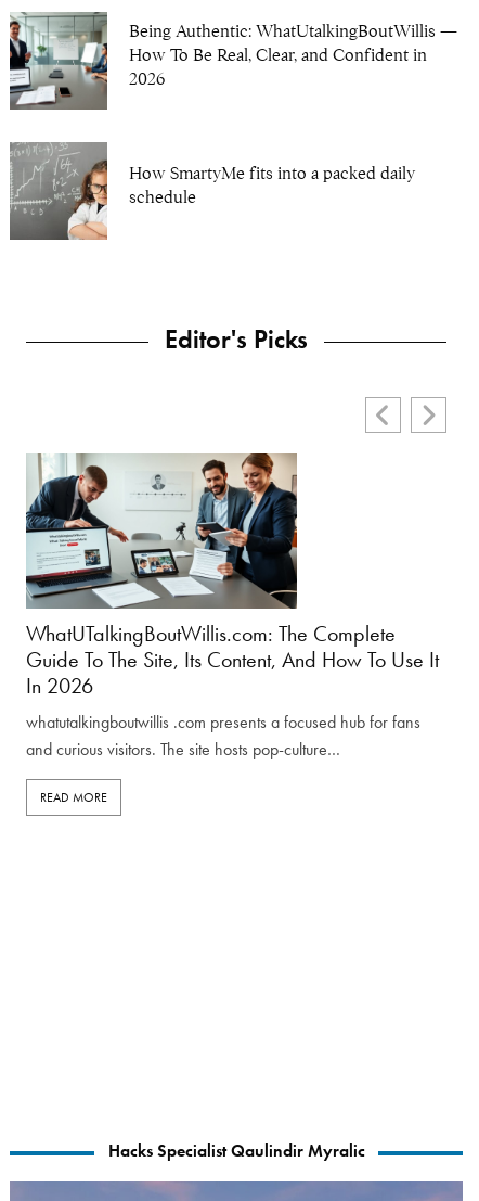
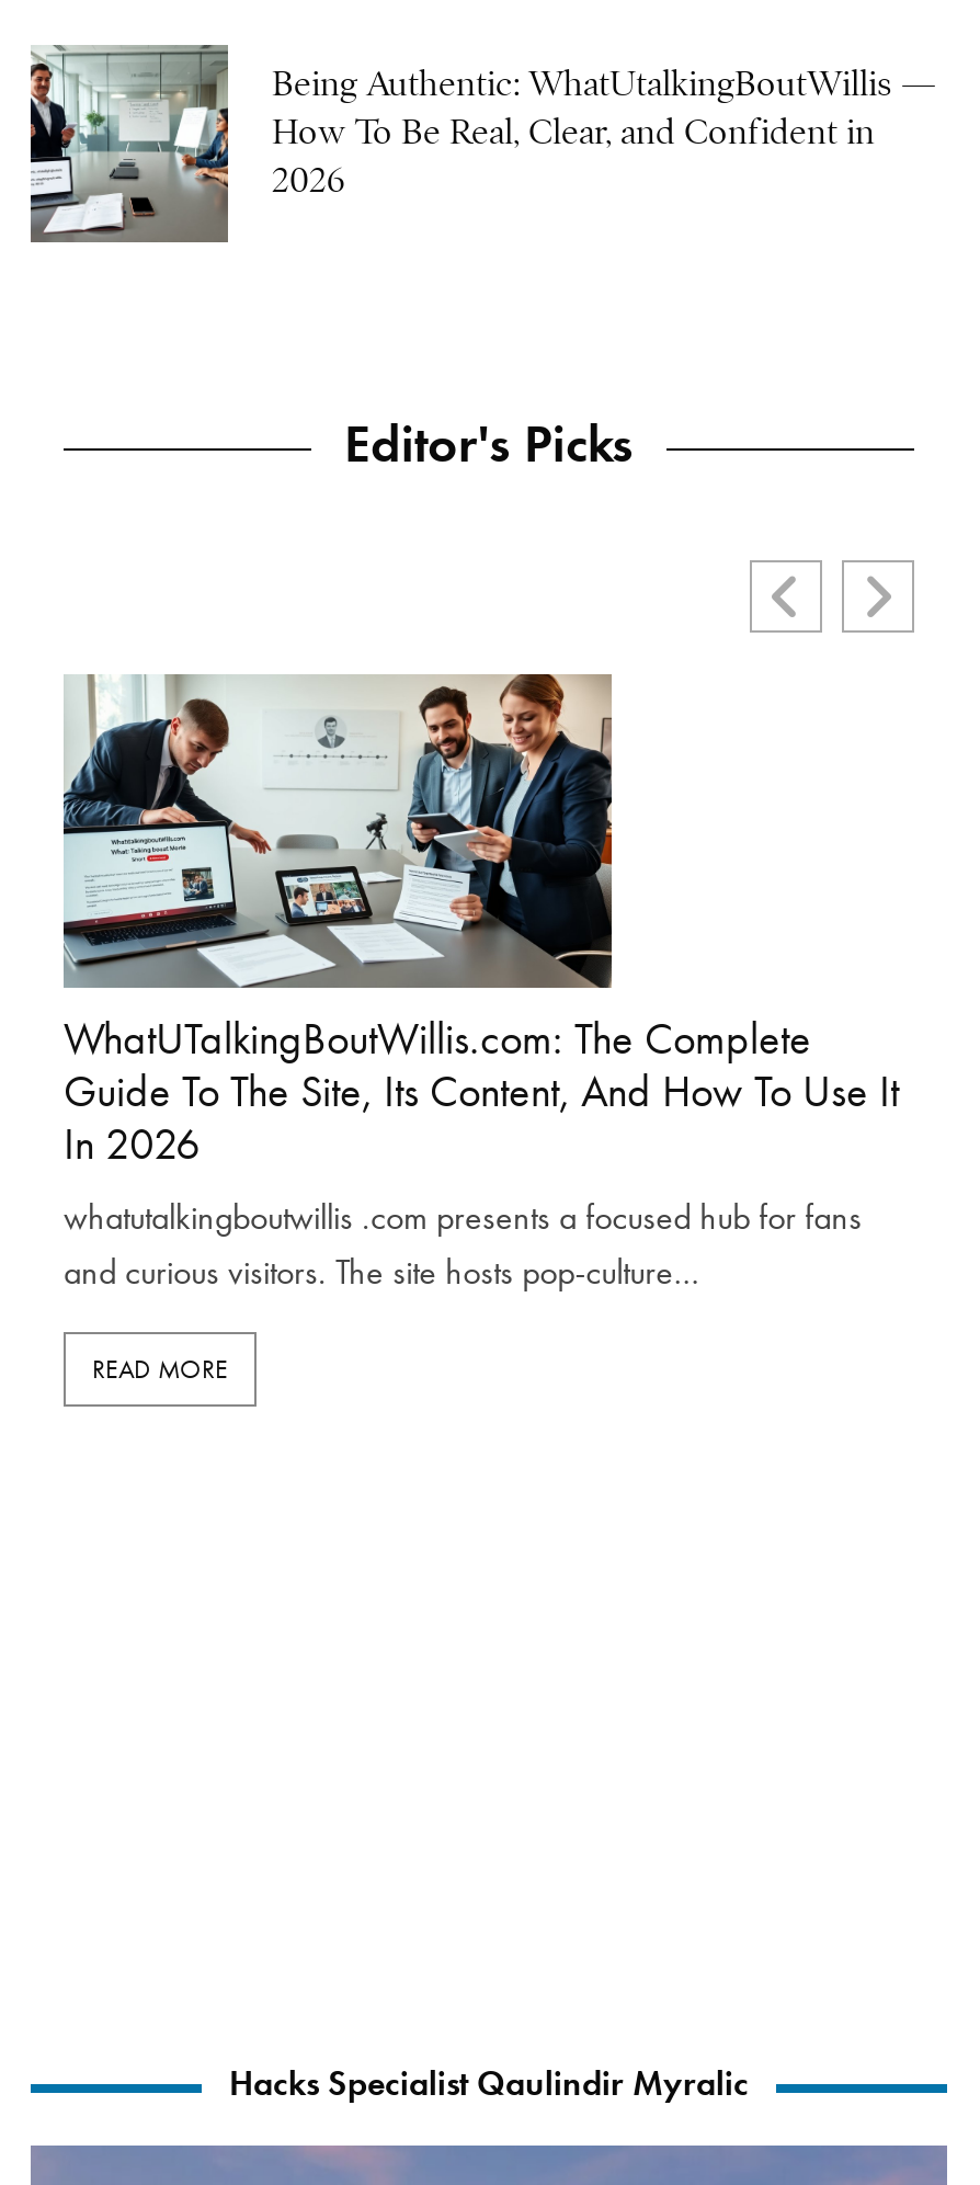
- [image]
- How SmartyMe fits into a packed daily
- schedule
